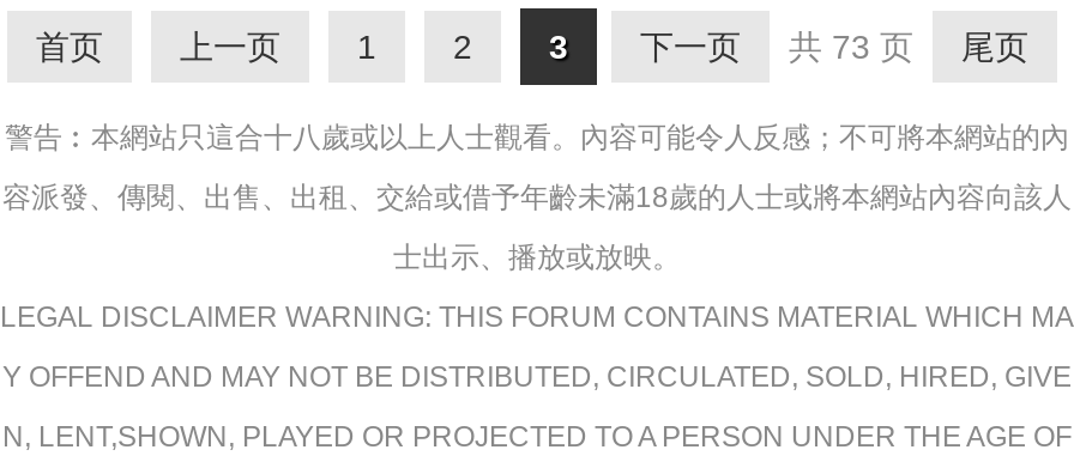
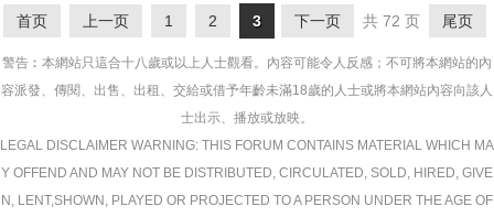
- 首页 上一页 1 2 3 下一页 共 73 页 尾页
+ 首页 上一页 1 2 3 下一页 共 72 页 尾页
